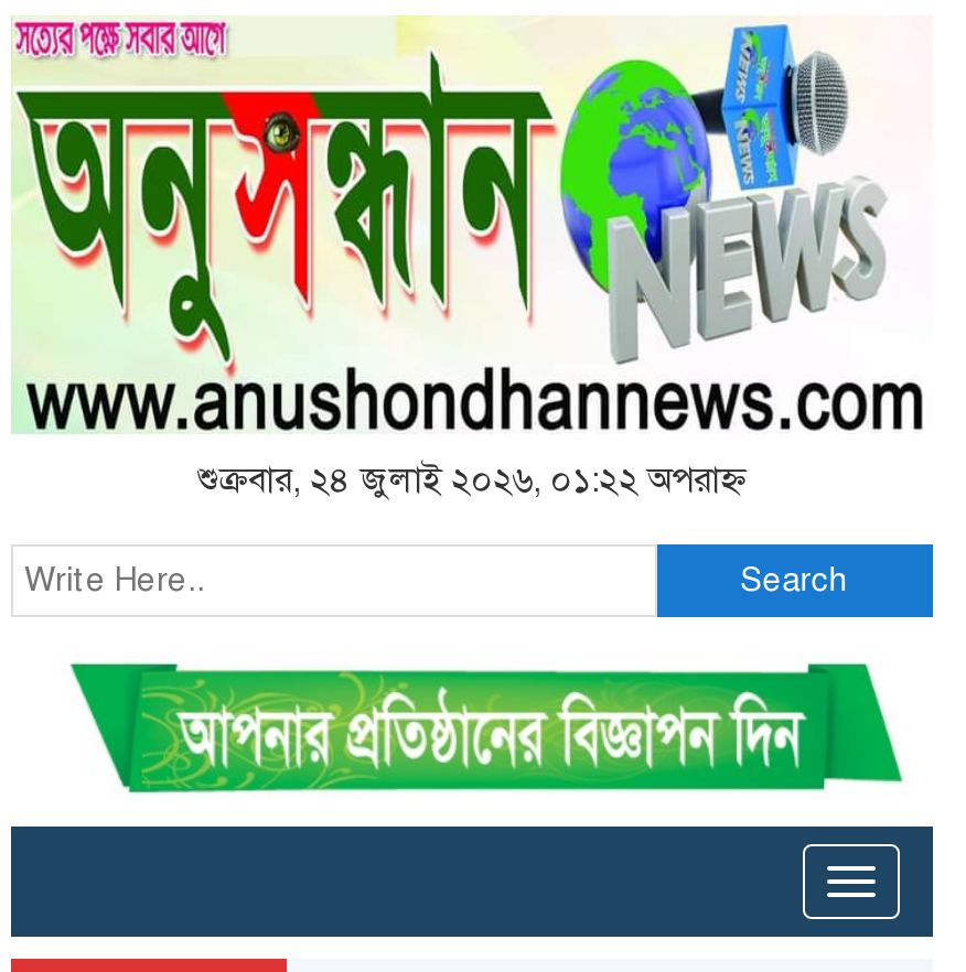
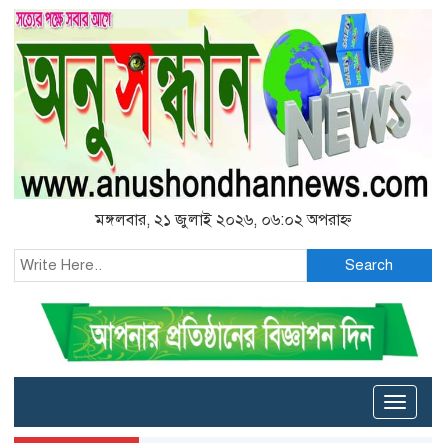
- শুক্রবার, ২৪ জুলাই ২০২৬, ০১:২২ অপরাহ্ন
+ মঙ্গলবার, ২১ জুলাই ২০২৬, ০৬:০২ অপরাহ্ন
